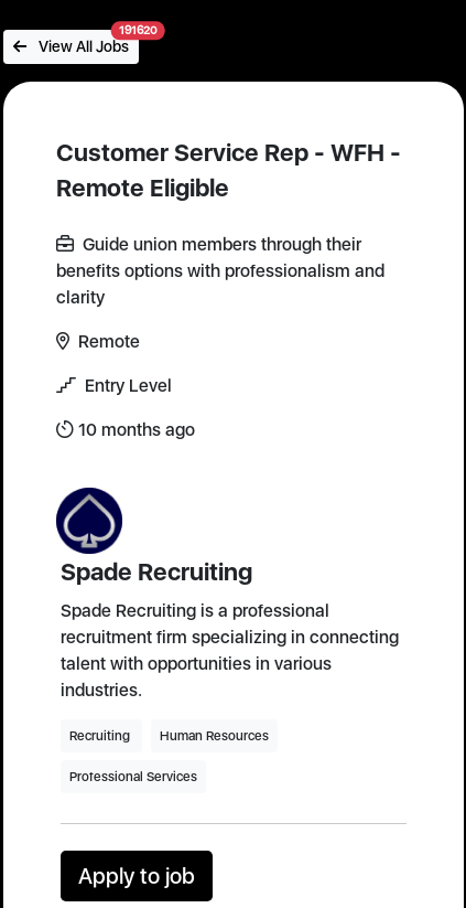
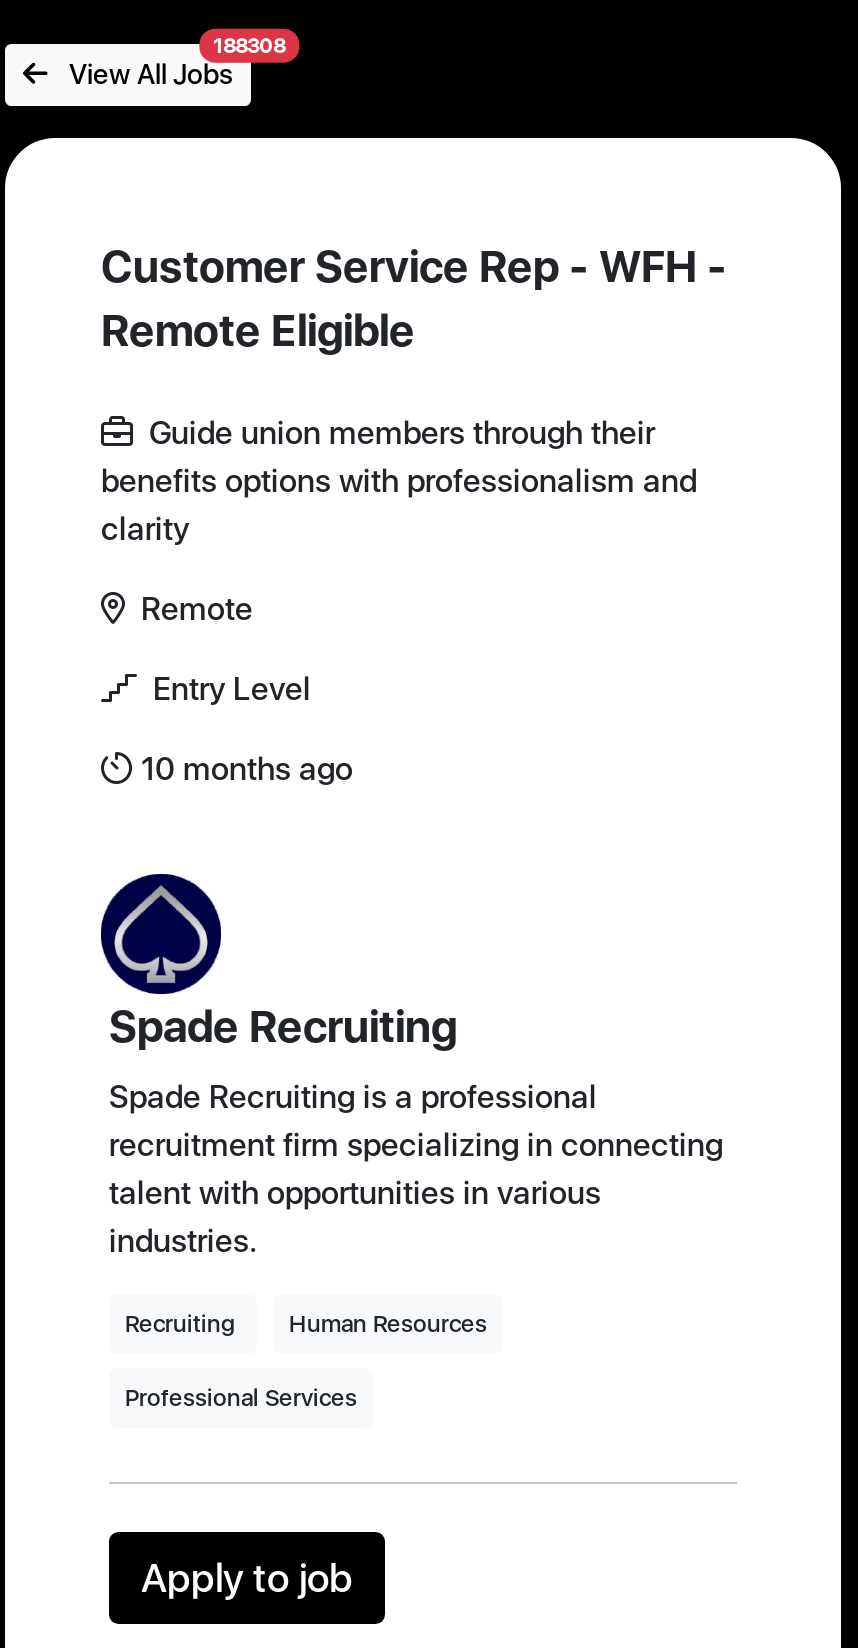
- 191620
+ 188308
